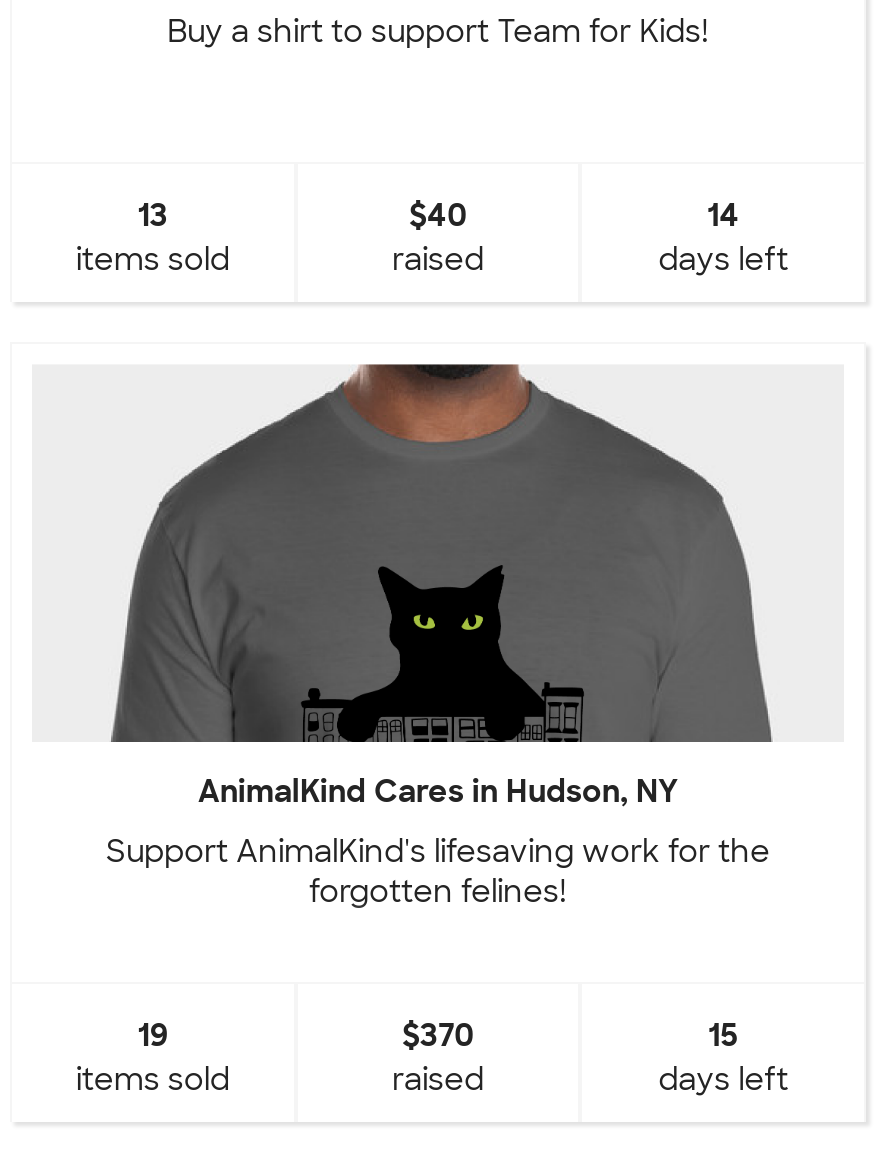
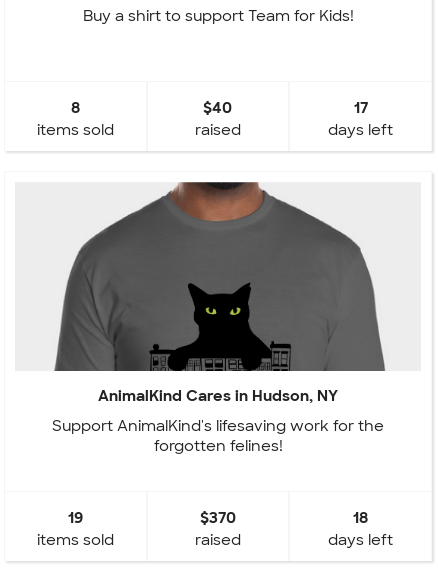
- 13
+ 8

- 14
+ 17

- 15
+ 18
